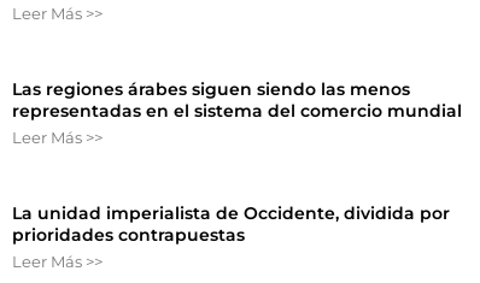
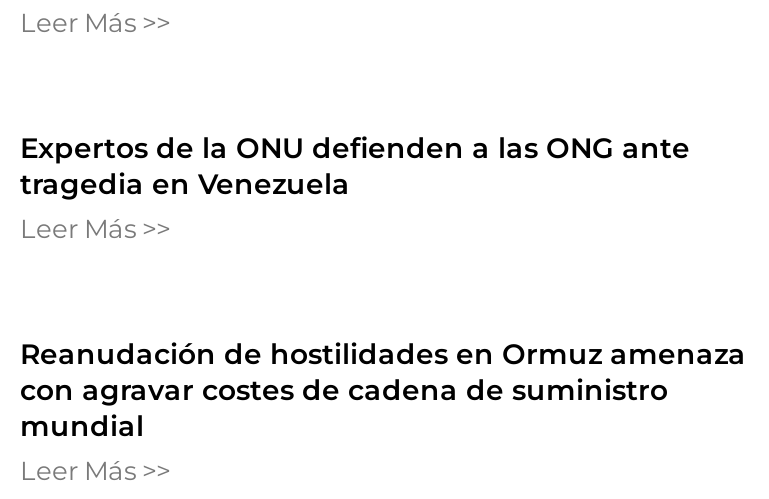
- Las regiones árabes siguen siendo las menos
- representadas en el sistema del comercio mundial
+ Expertos de la ONU defienden a las ONG ante
+ tragedia en Venezuela

- La unidad imperialista de Occidente, dividida por
- prioridades contrapuestas
+ Reanudación de hostilidades en Ormuz amenaza
+ con agravar costes de cadena de suministro
+ mundial
